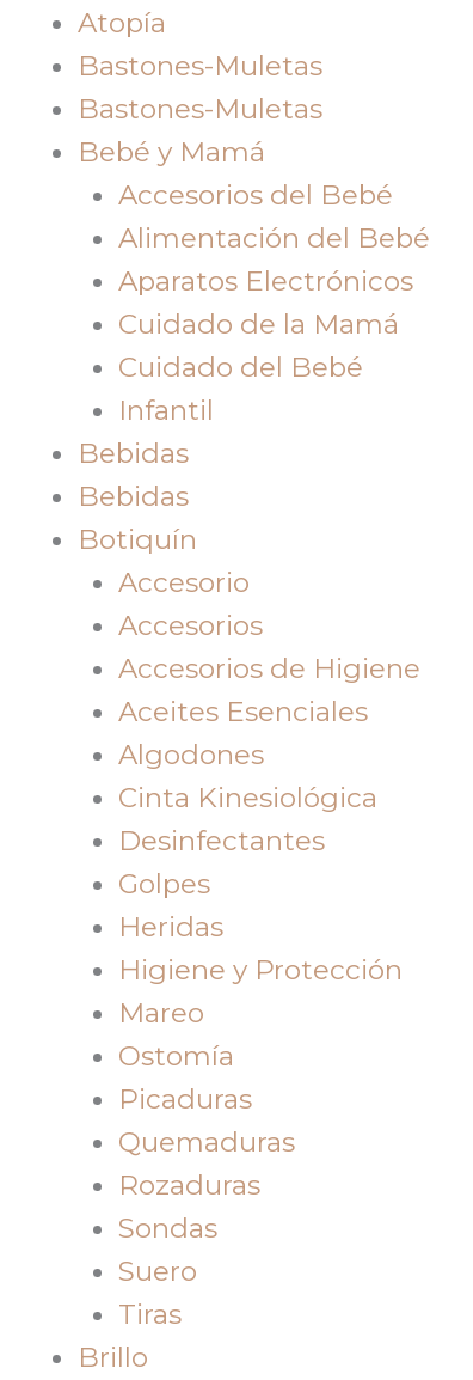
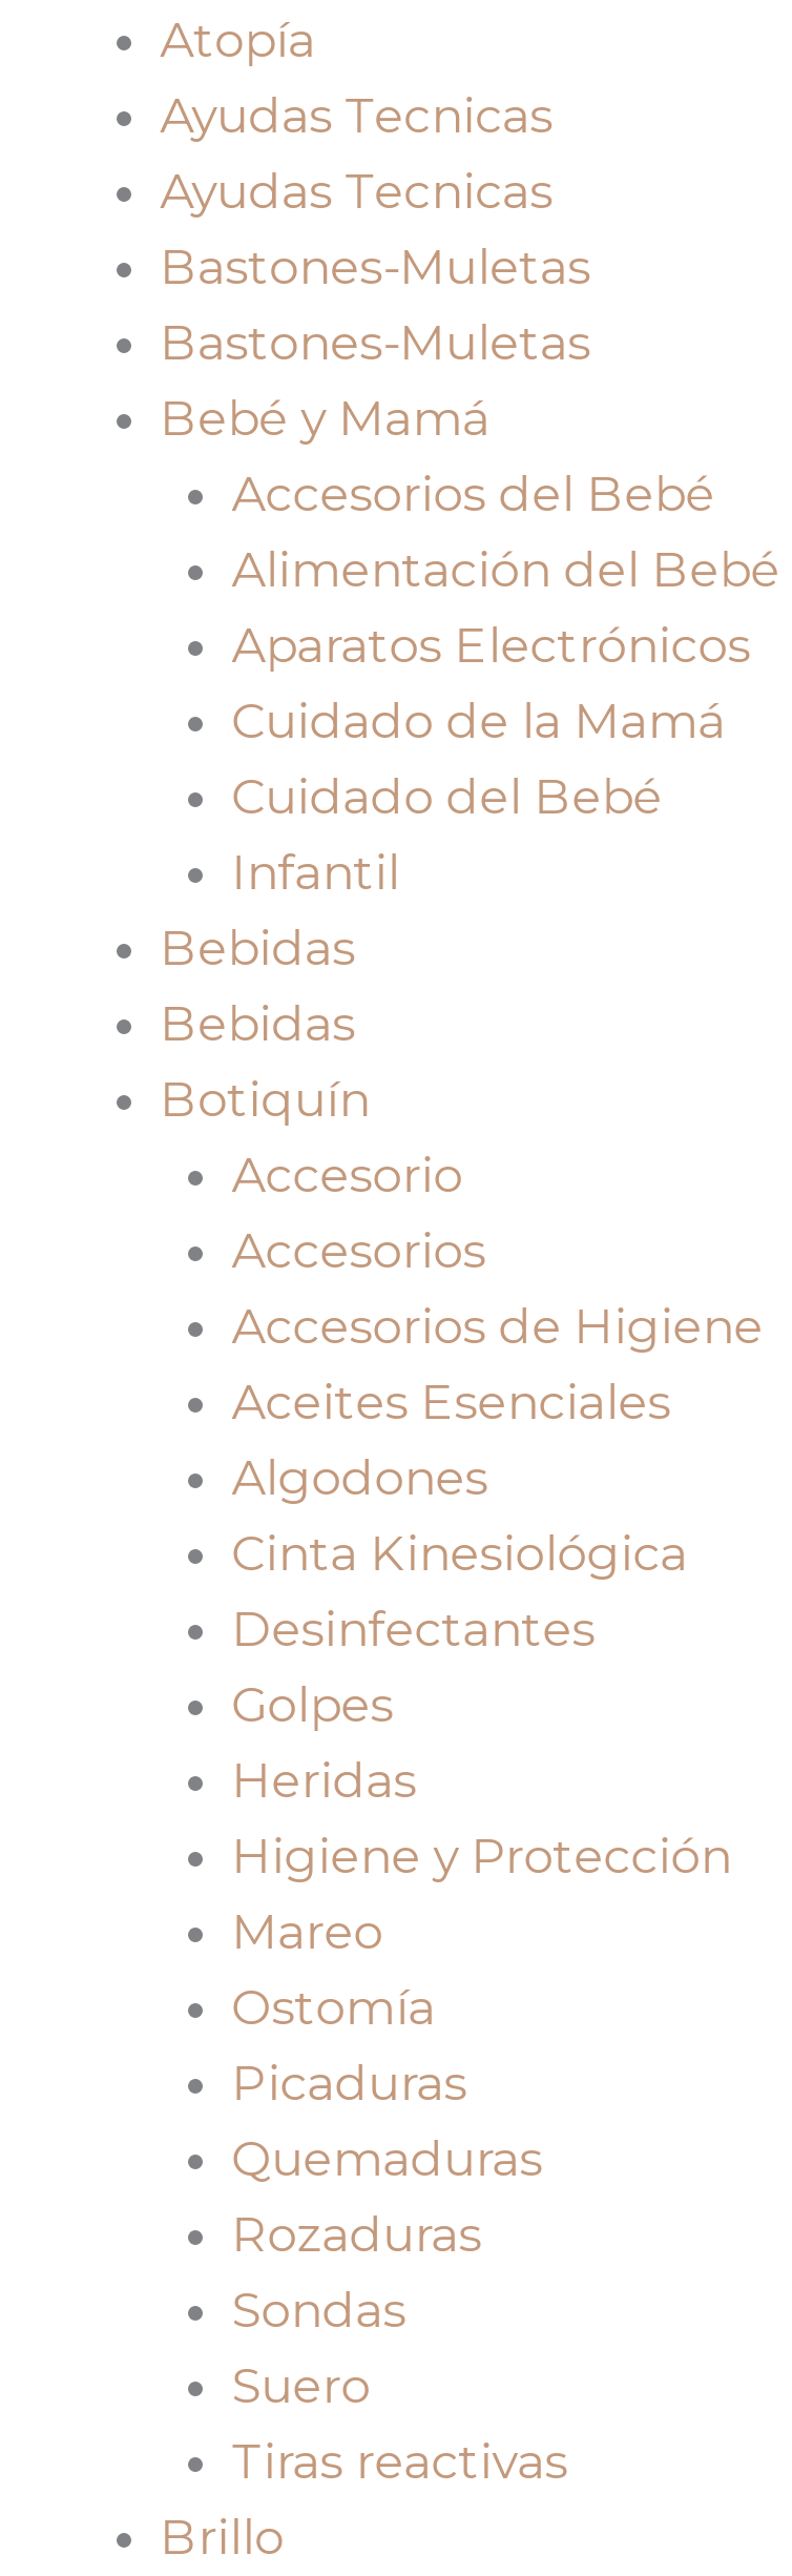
+ Ayudas Tecnicas
+ Ayudas Tecnicas

- Tiras
+ Tiras reactivas
